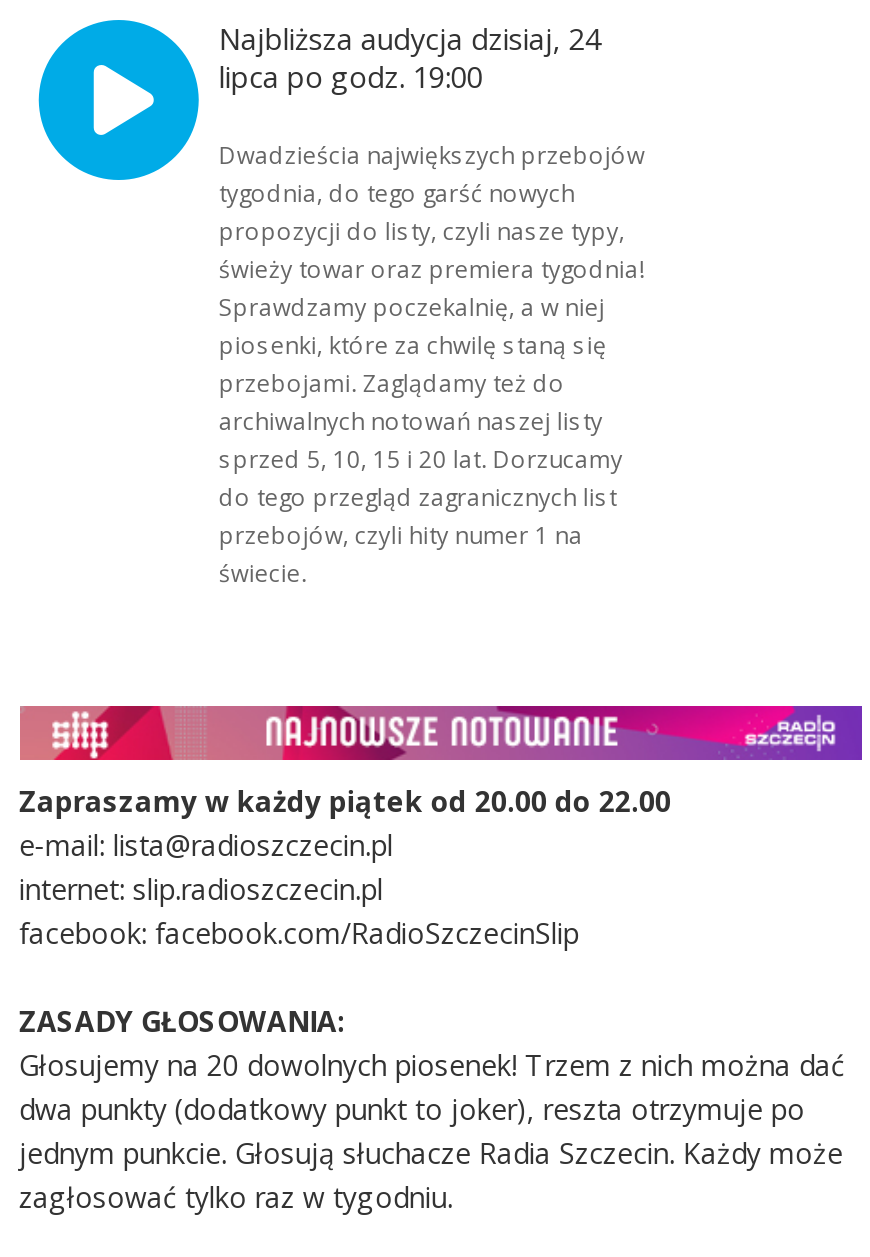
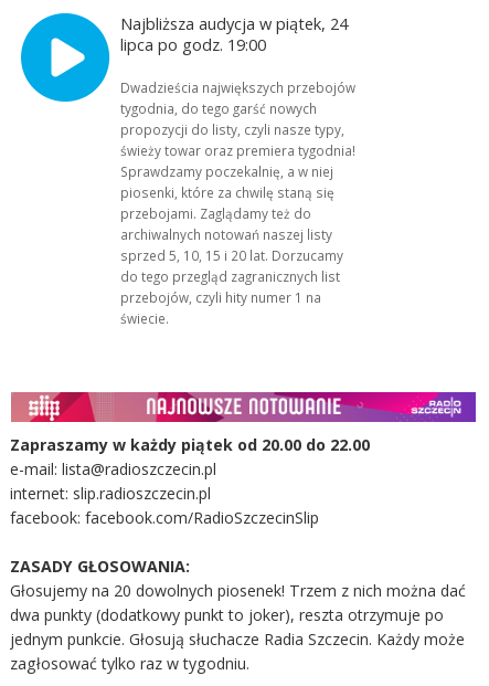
- Najbliższa audycja dzisiaj, 24
+ Najbliższa audycja w piątek, 24
